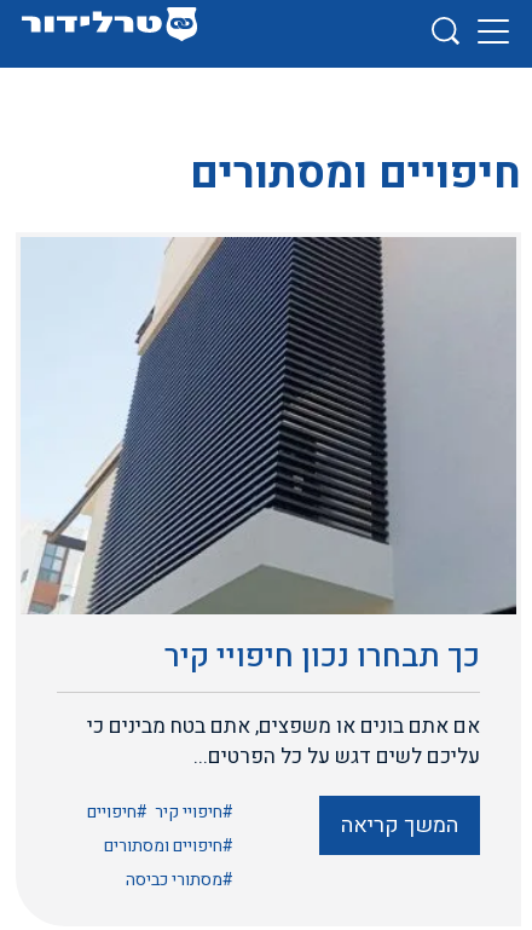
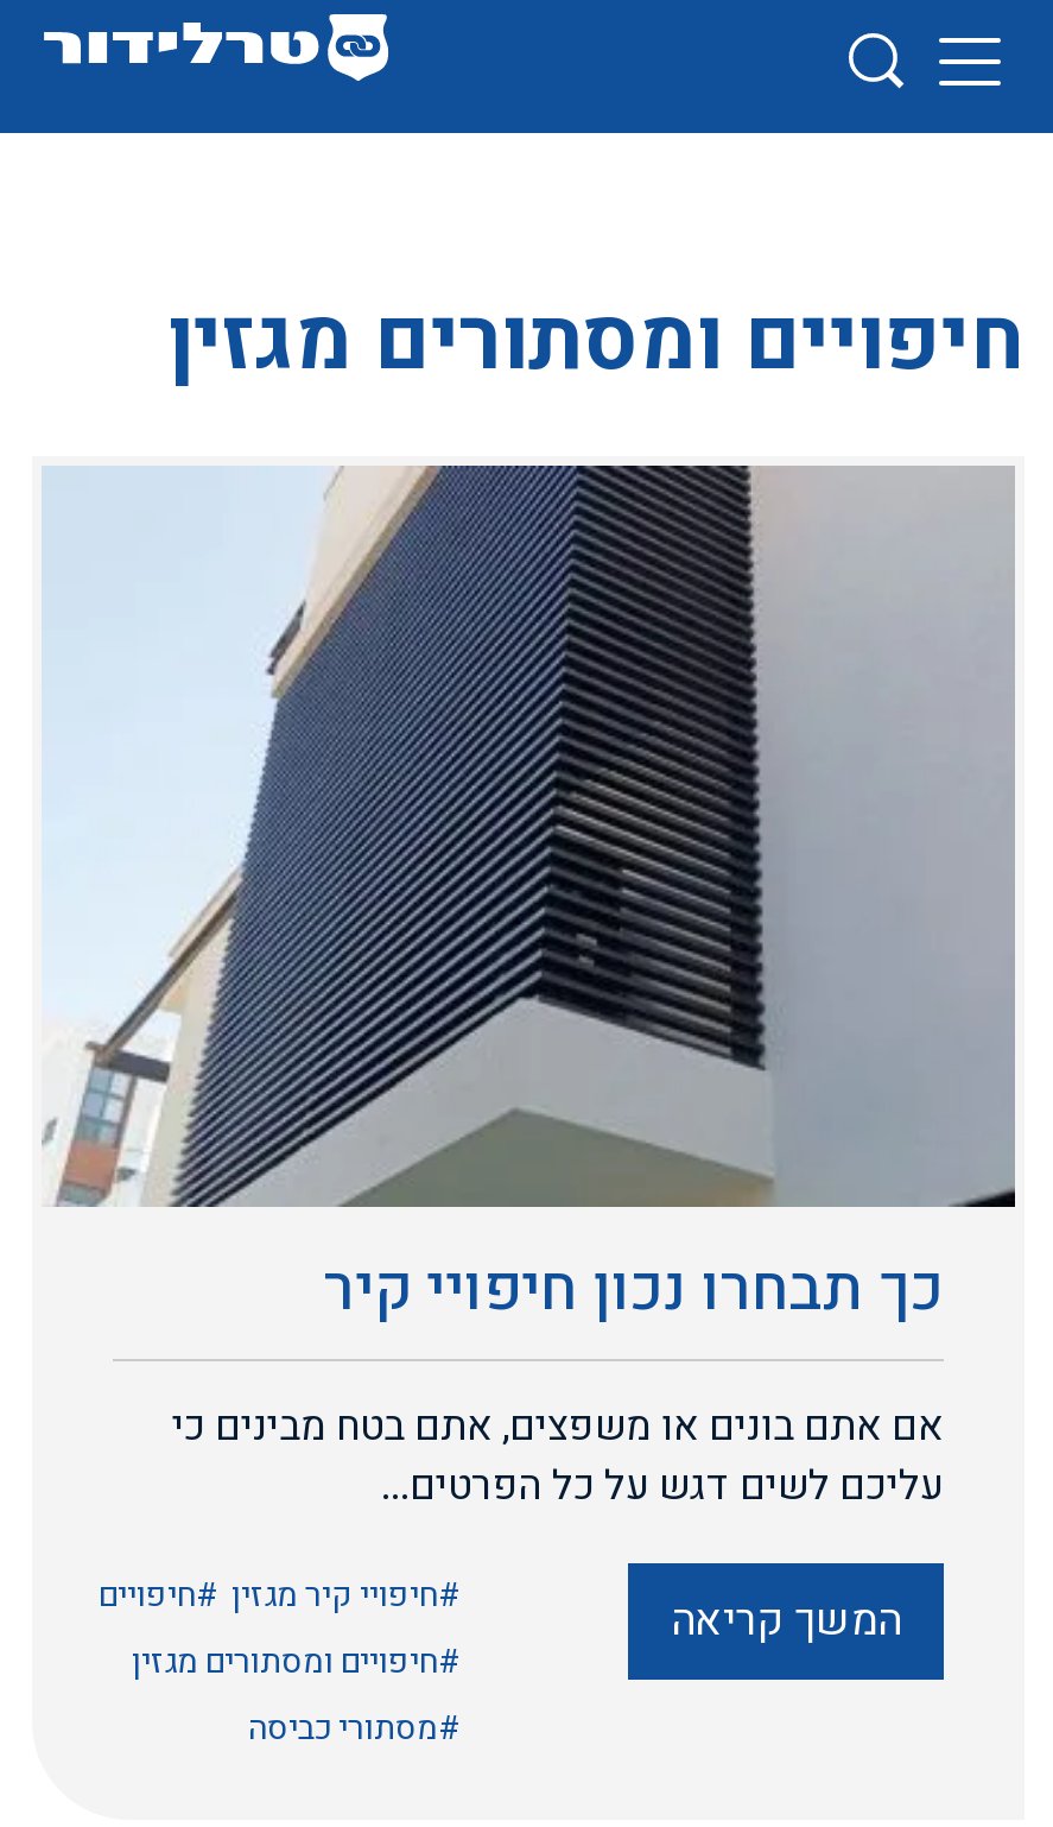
- חיפויים ומסתורים
+ חיפויים ומסתורים מגזין

- #חיפויי קיר #חיפויים
- #חיפויים ומסתורים
+ #חיפויי קיר מגזין #חיפויים
+ #חיפויים ומסתורים מגזין
